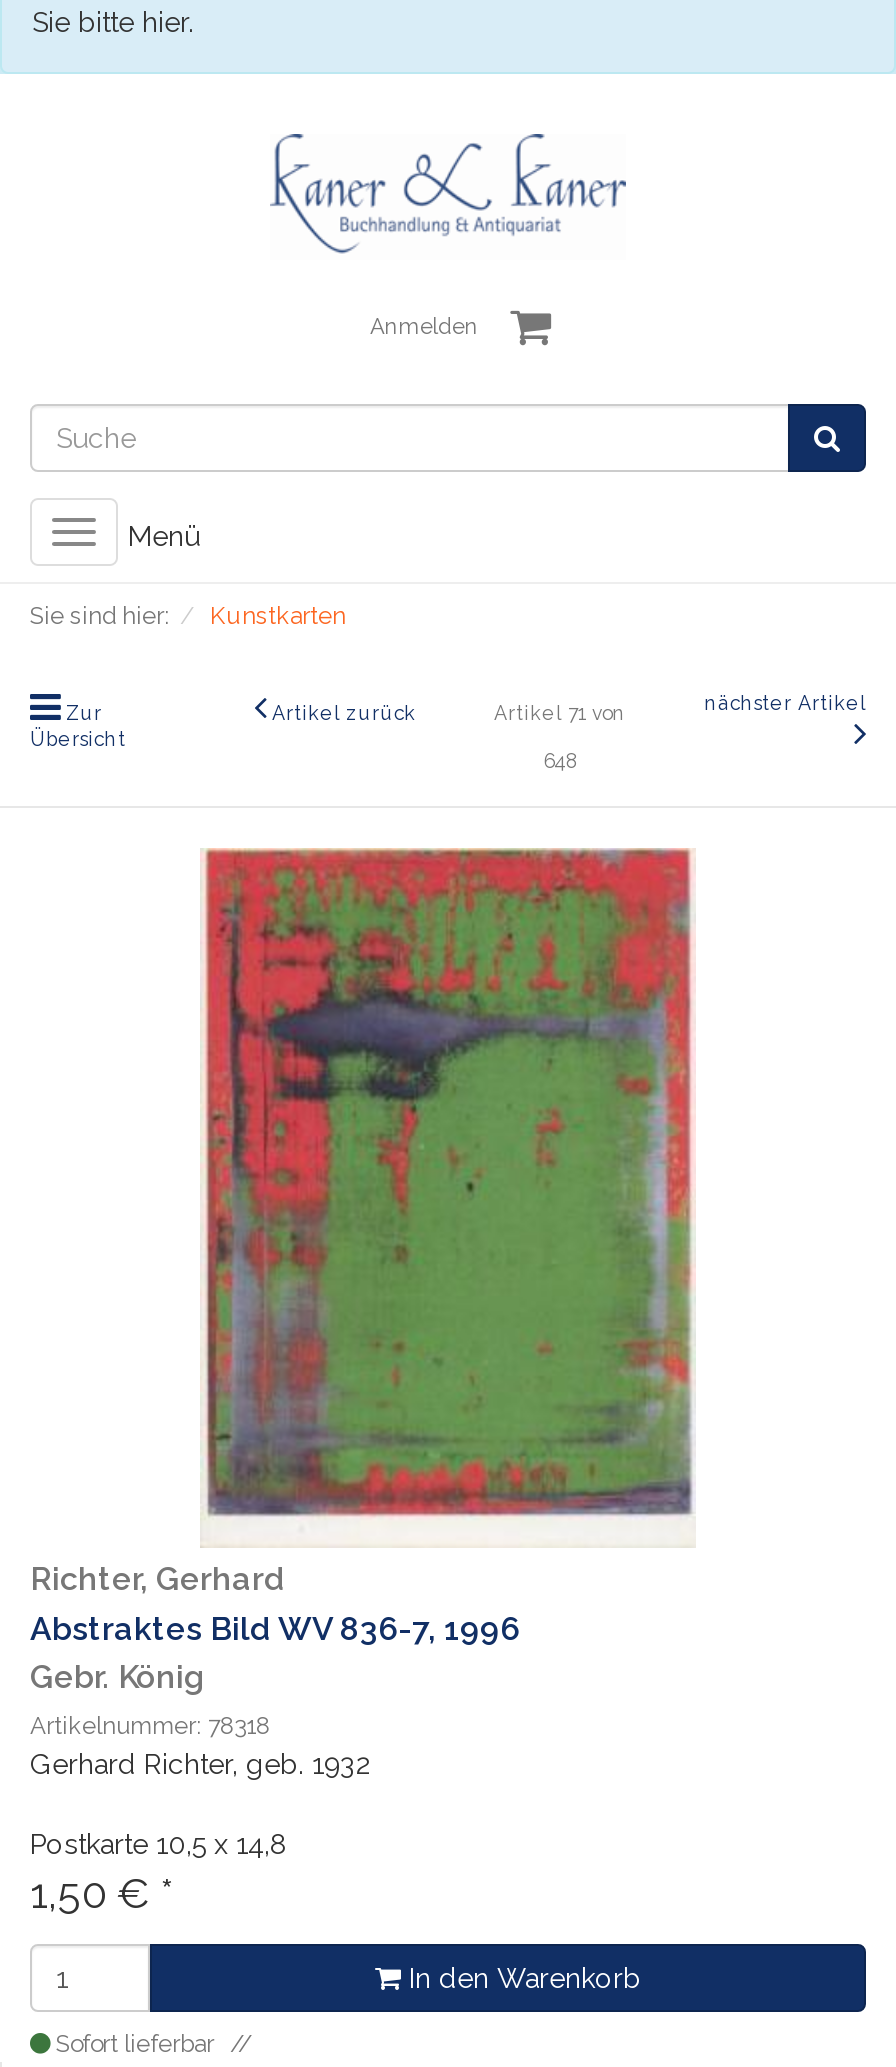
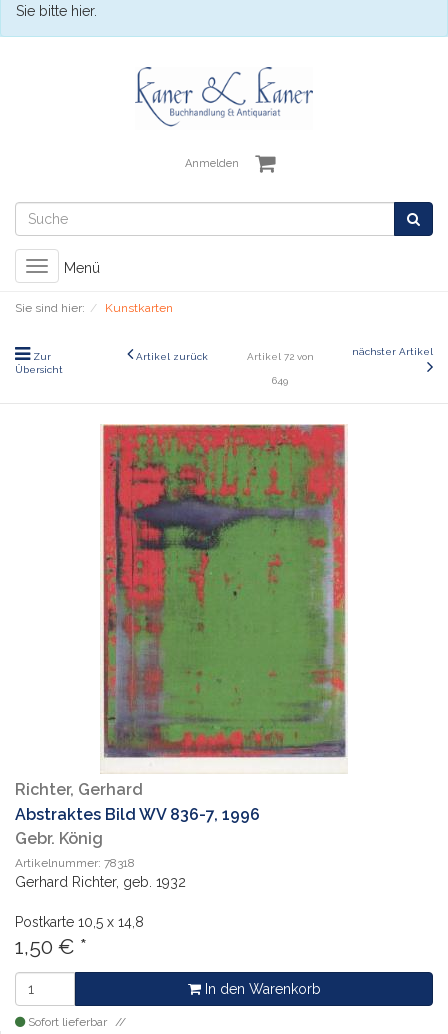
- Artikel 71 von
+ Artikel 72 von

- 648
+ 649
